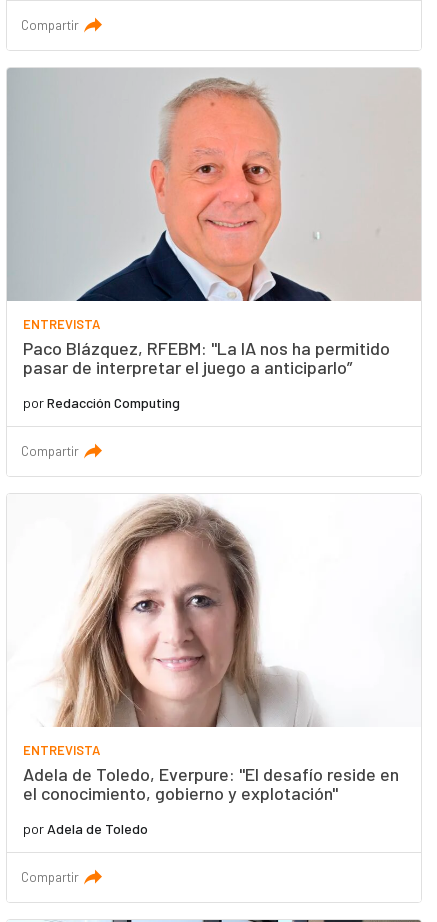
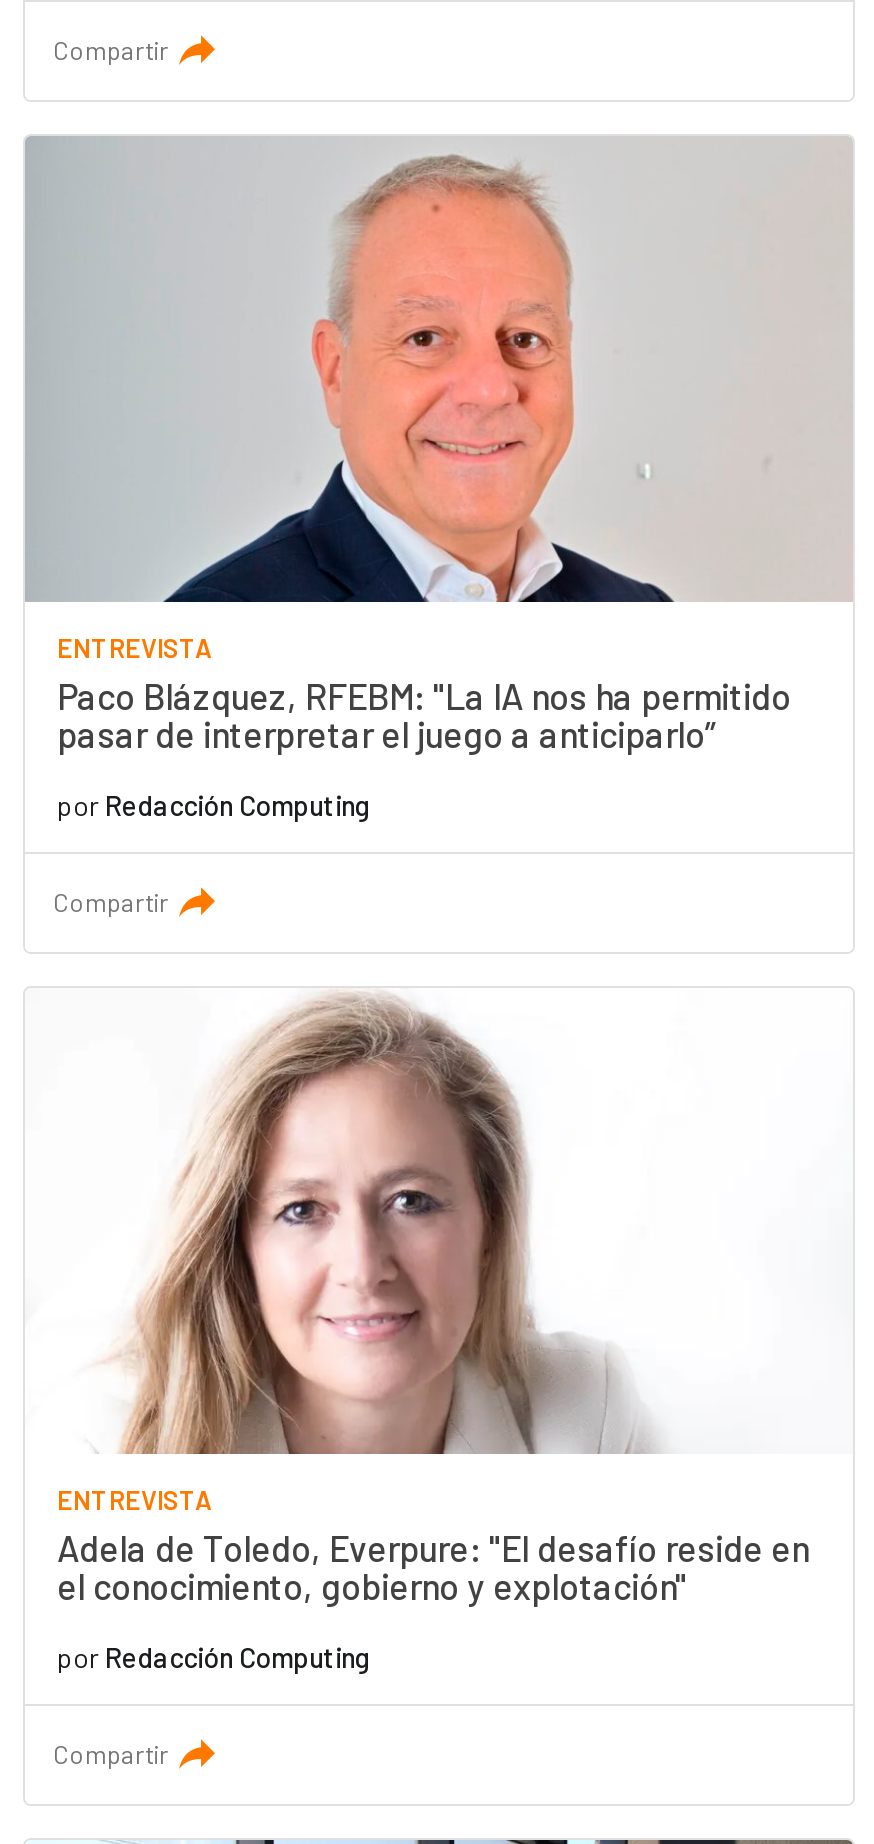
- por Adela de Toledo
+ por Redacción Computing
